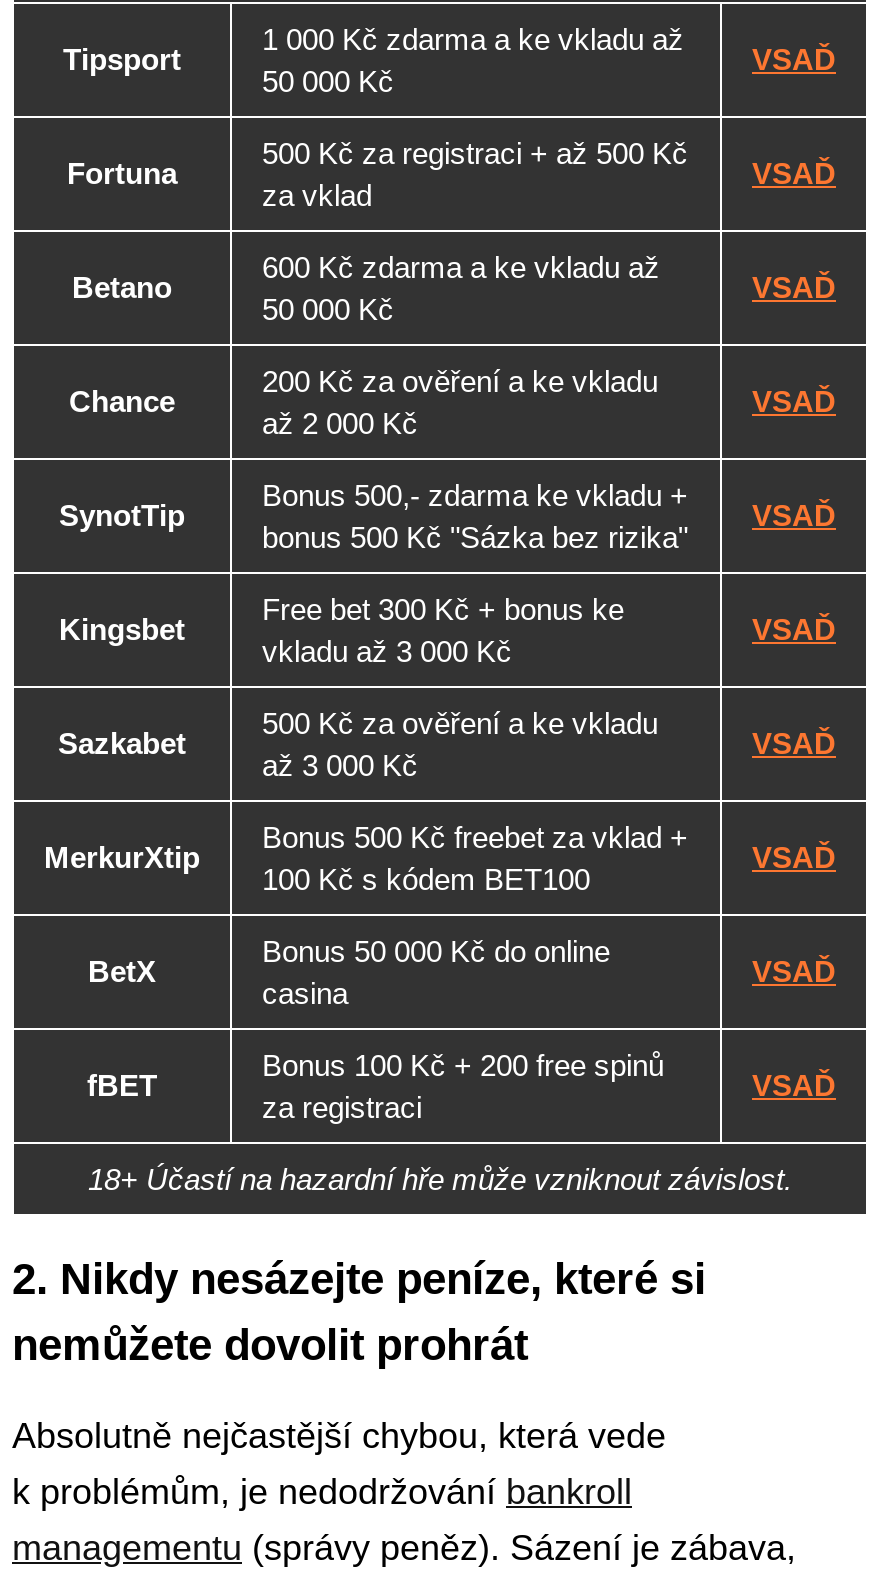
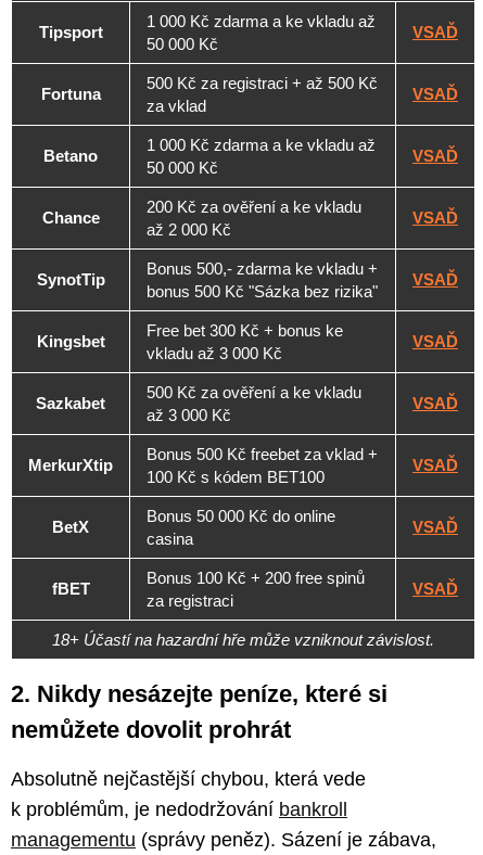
- 600 Kč zdarma a ke vkladu až
+ 1 000 Kč zdarma a ke vkladu až
